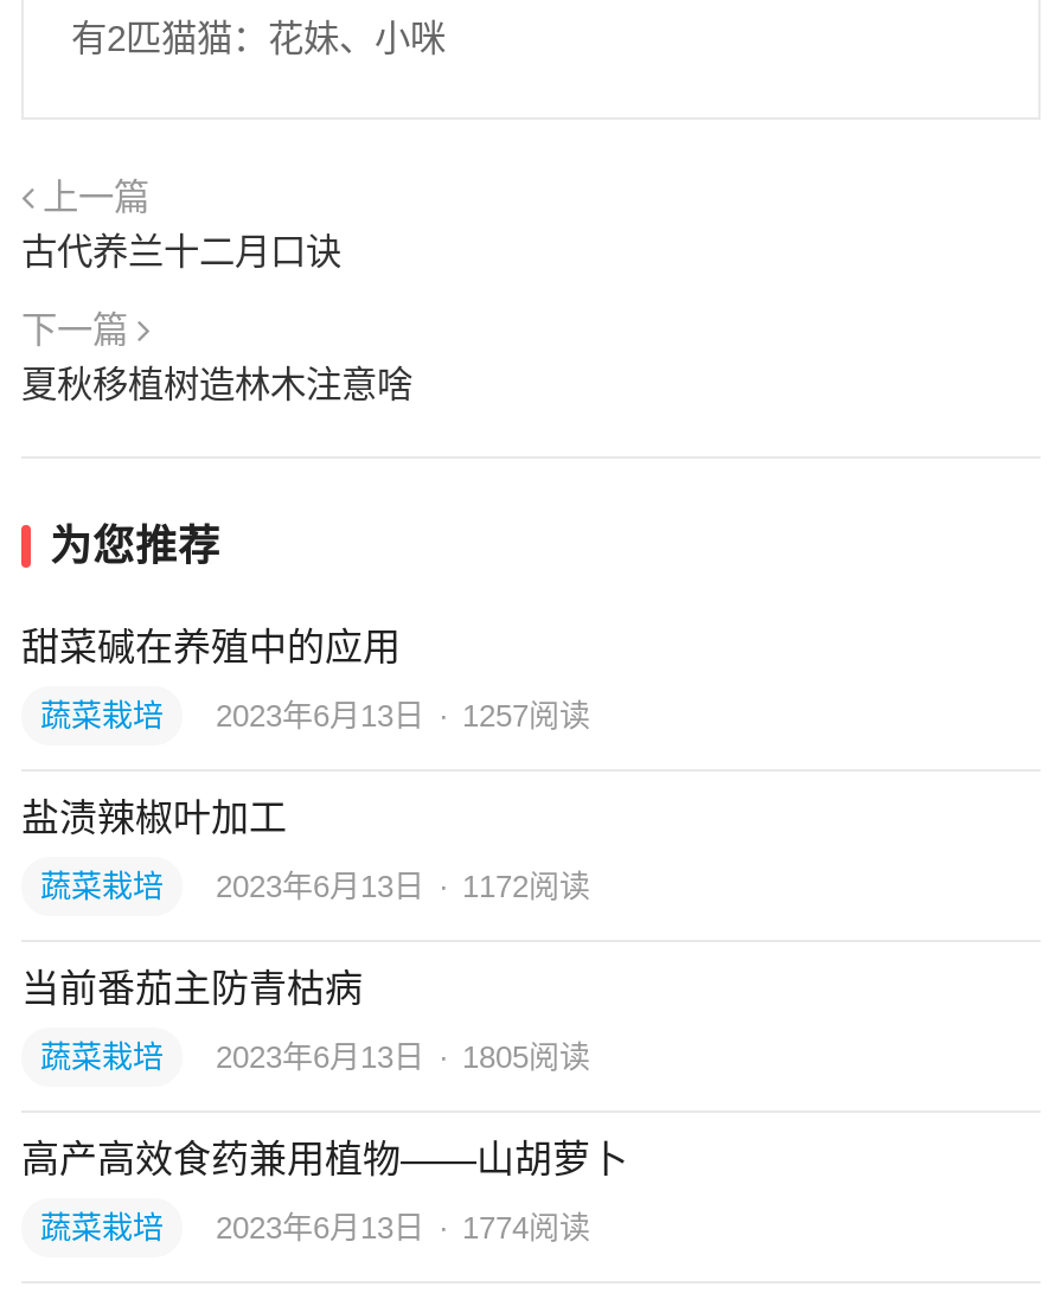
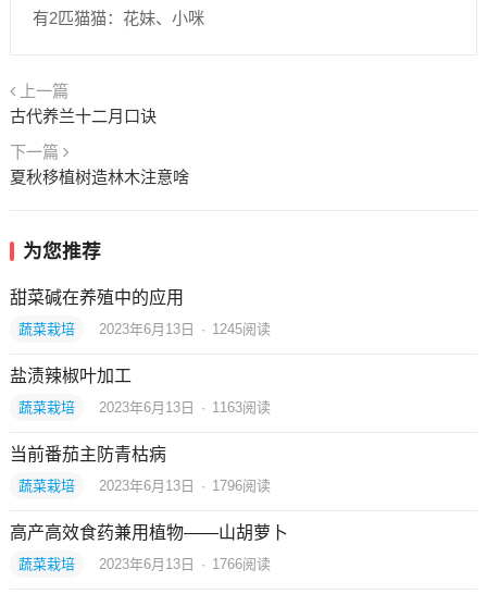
- 蔬菜栽培 2023年6月13日 · 1257阅读
+ 蔬菜栽培 2023年6月13日 · 1245阅读

- 蔬菜栽培 2023年6月13日 · 1172阅读
+ 蔬菜栽培 2023年6月13日 · 1163阅读

- 蔬菜栽培 2023年6月13日 · 1805阅读
+ 蔬菜栽培 2023年6月13日 · 1796阅读

- 蔬菜栽培 2023年6月13日 · 1774阅读
+ 蔬菜栽培 2023年6月13日 · 1766阅读
